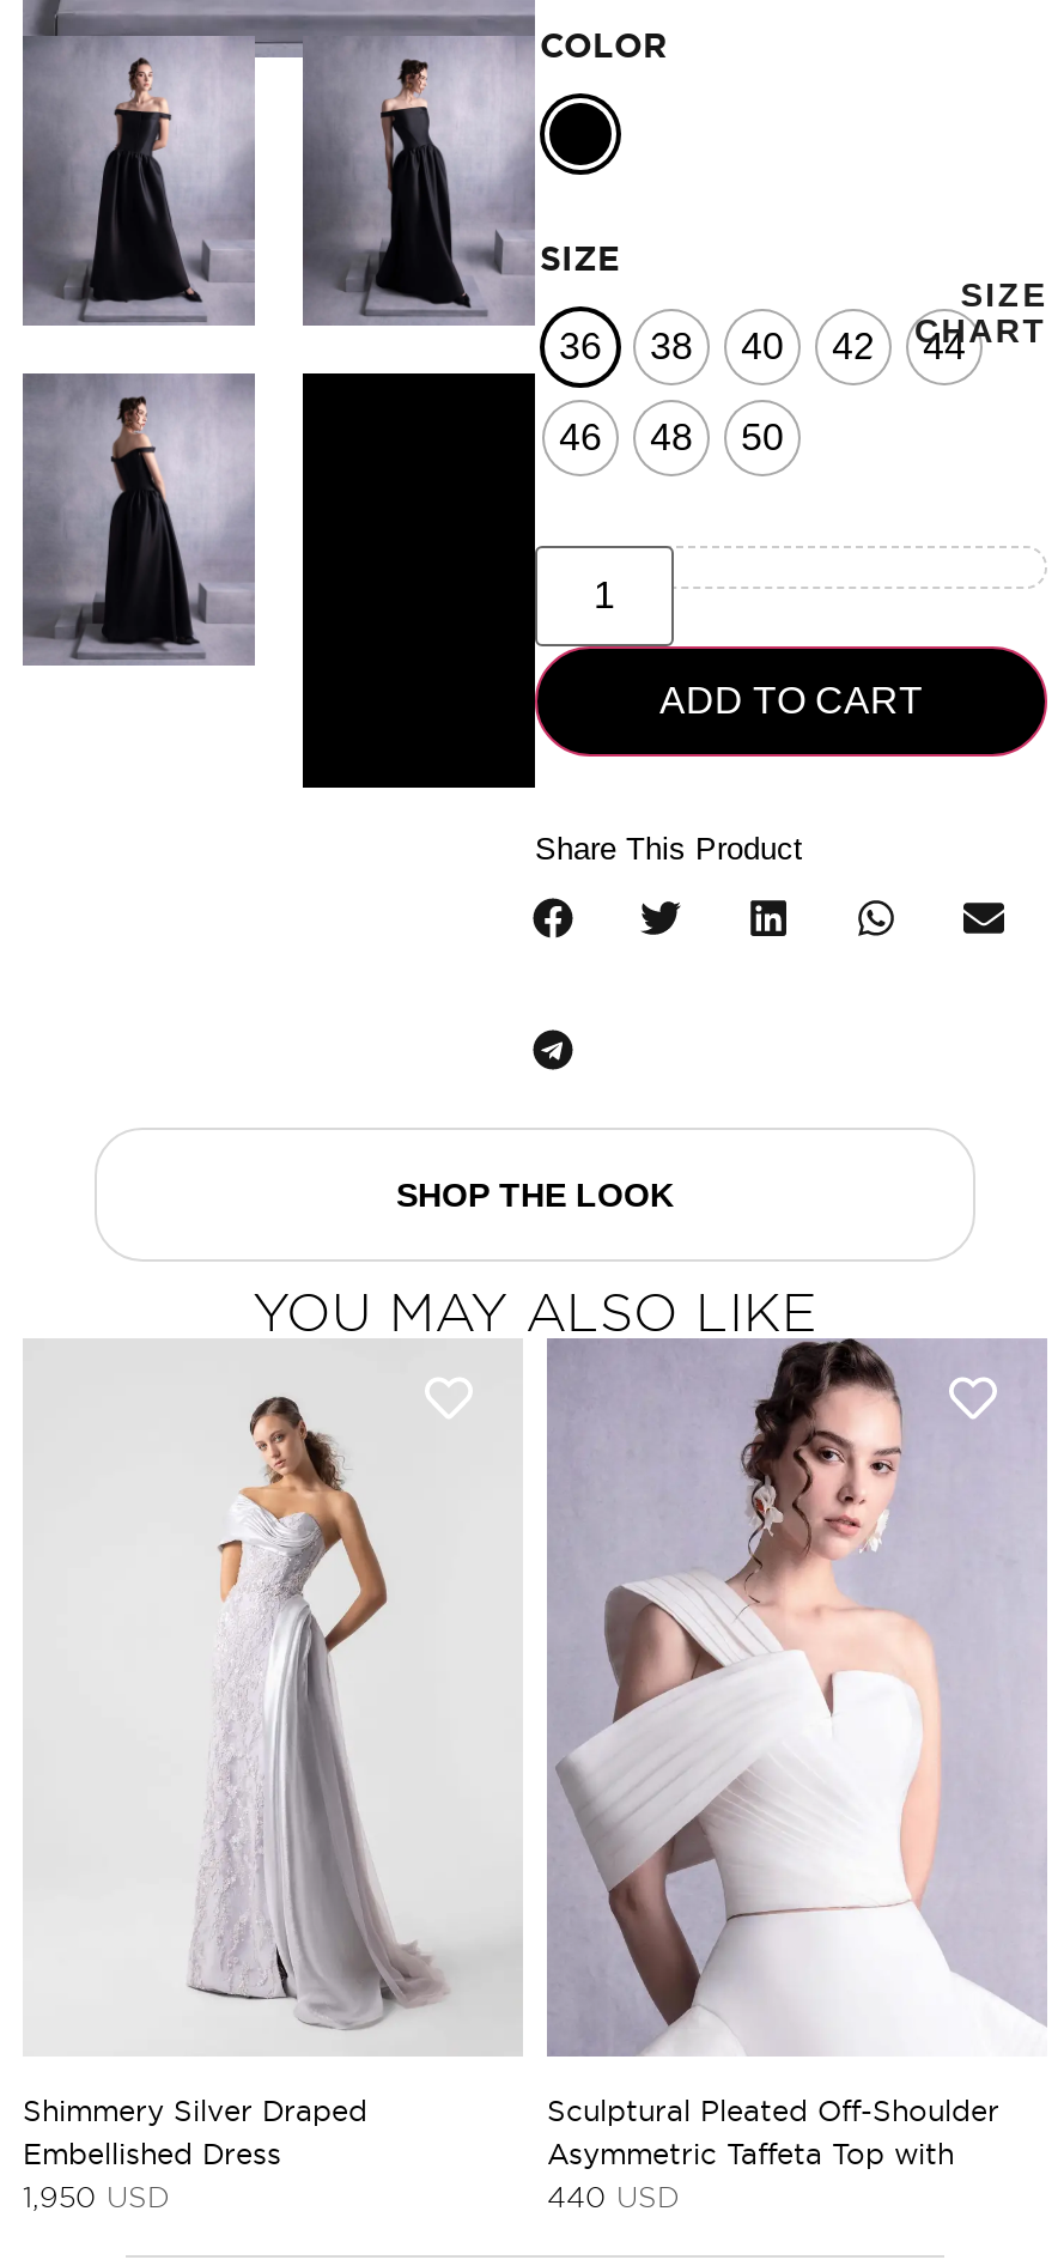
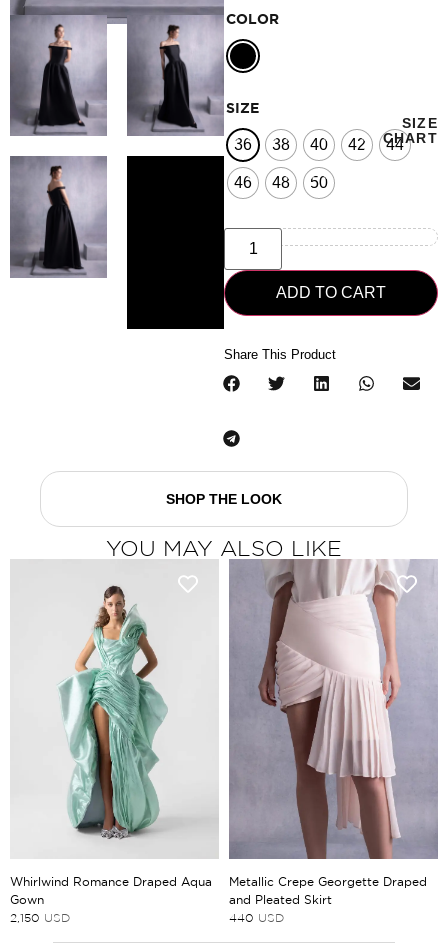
- [image]
- Sculptural Pleated Off-Shoulder
- Asymmetric Taffeta Top with
+ [image]
+ Metallic Crepe Georgette Draped
+ and Pleated Skirt

- [image]
- Shimmery Silver Draped
- Embellished Dress
- 1,950 USD
+ [image]
+ Whirlwind Romance Draped Aqua
+ Gown
+ 2,150 USD
